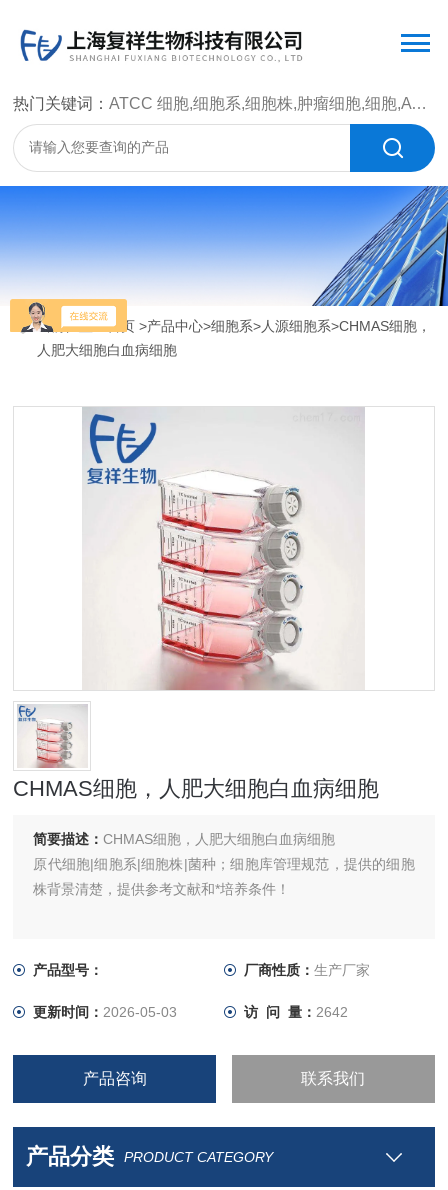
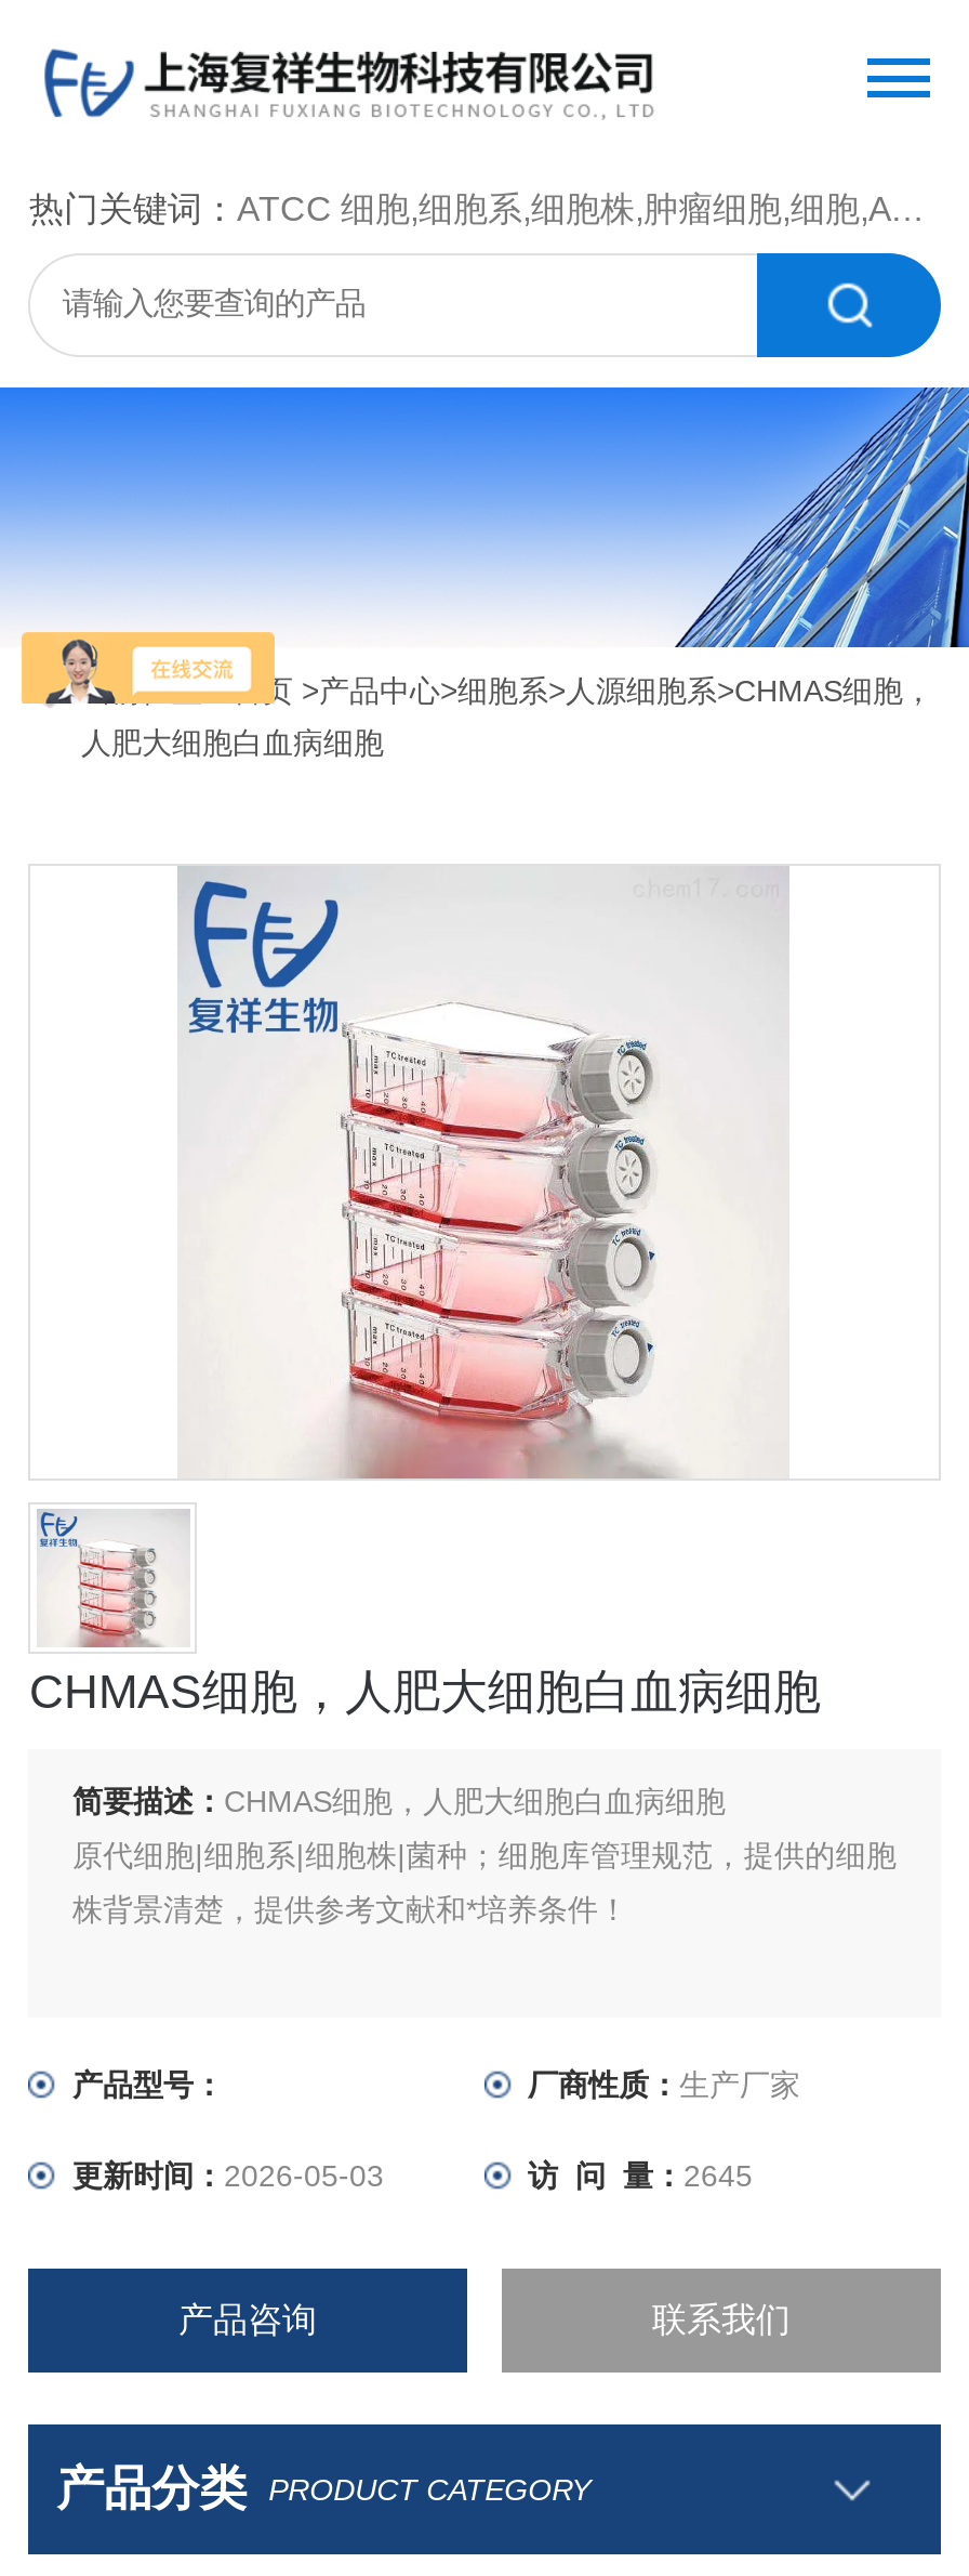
- 访 问 量：2642
+ 访 问 量：2645
